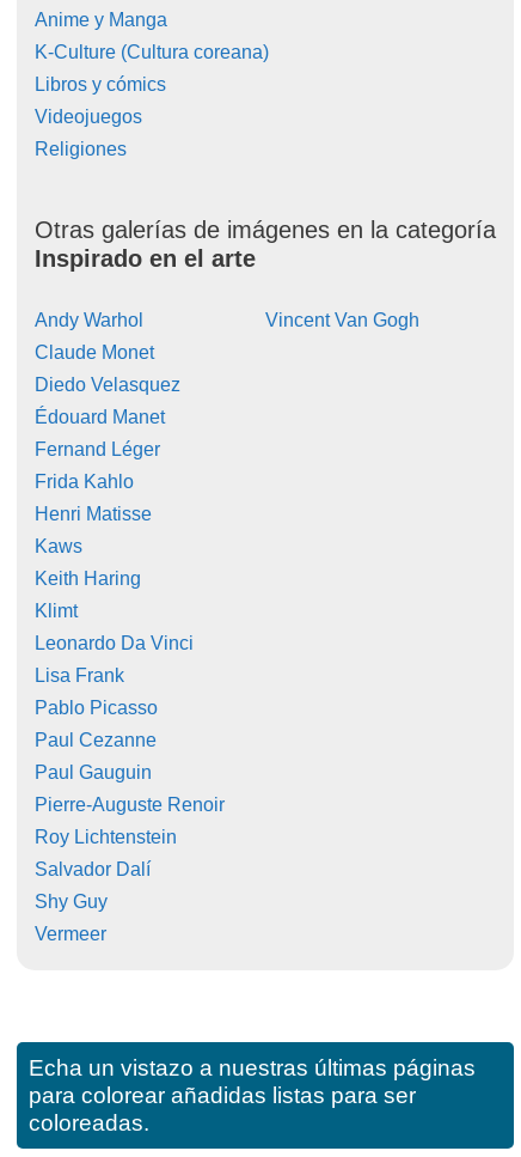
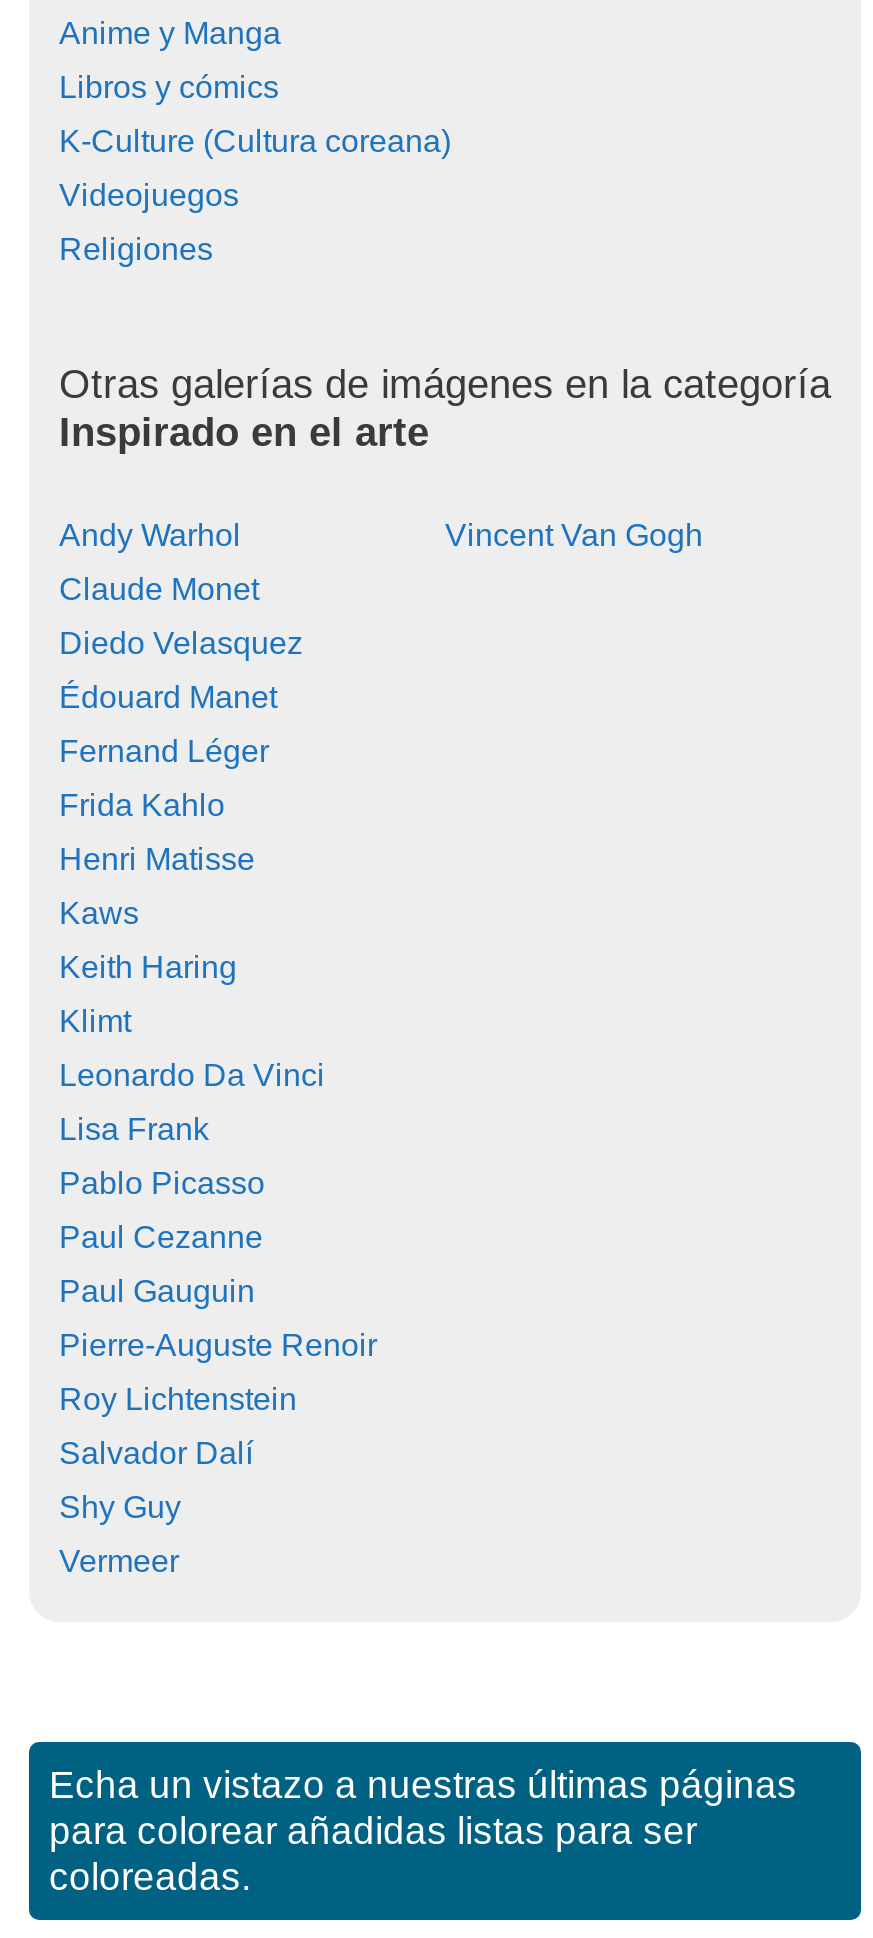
moved down: K-Culture (Cultura coreana)

moved up: Libros y cómics
